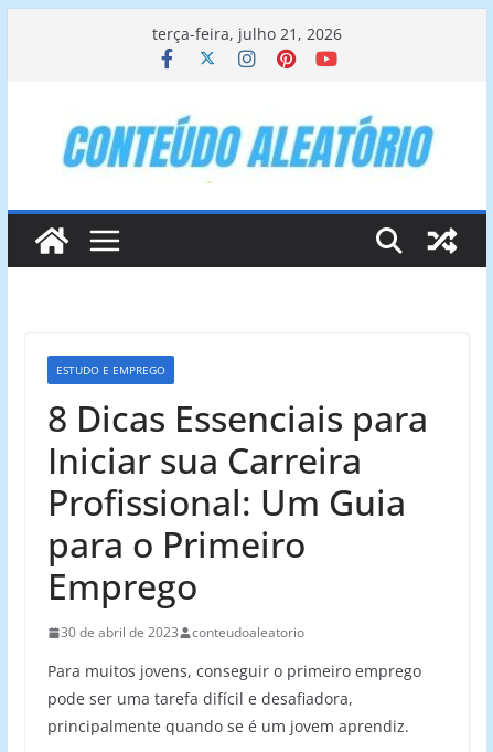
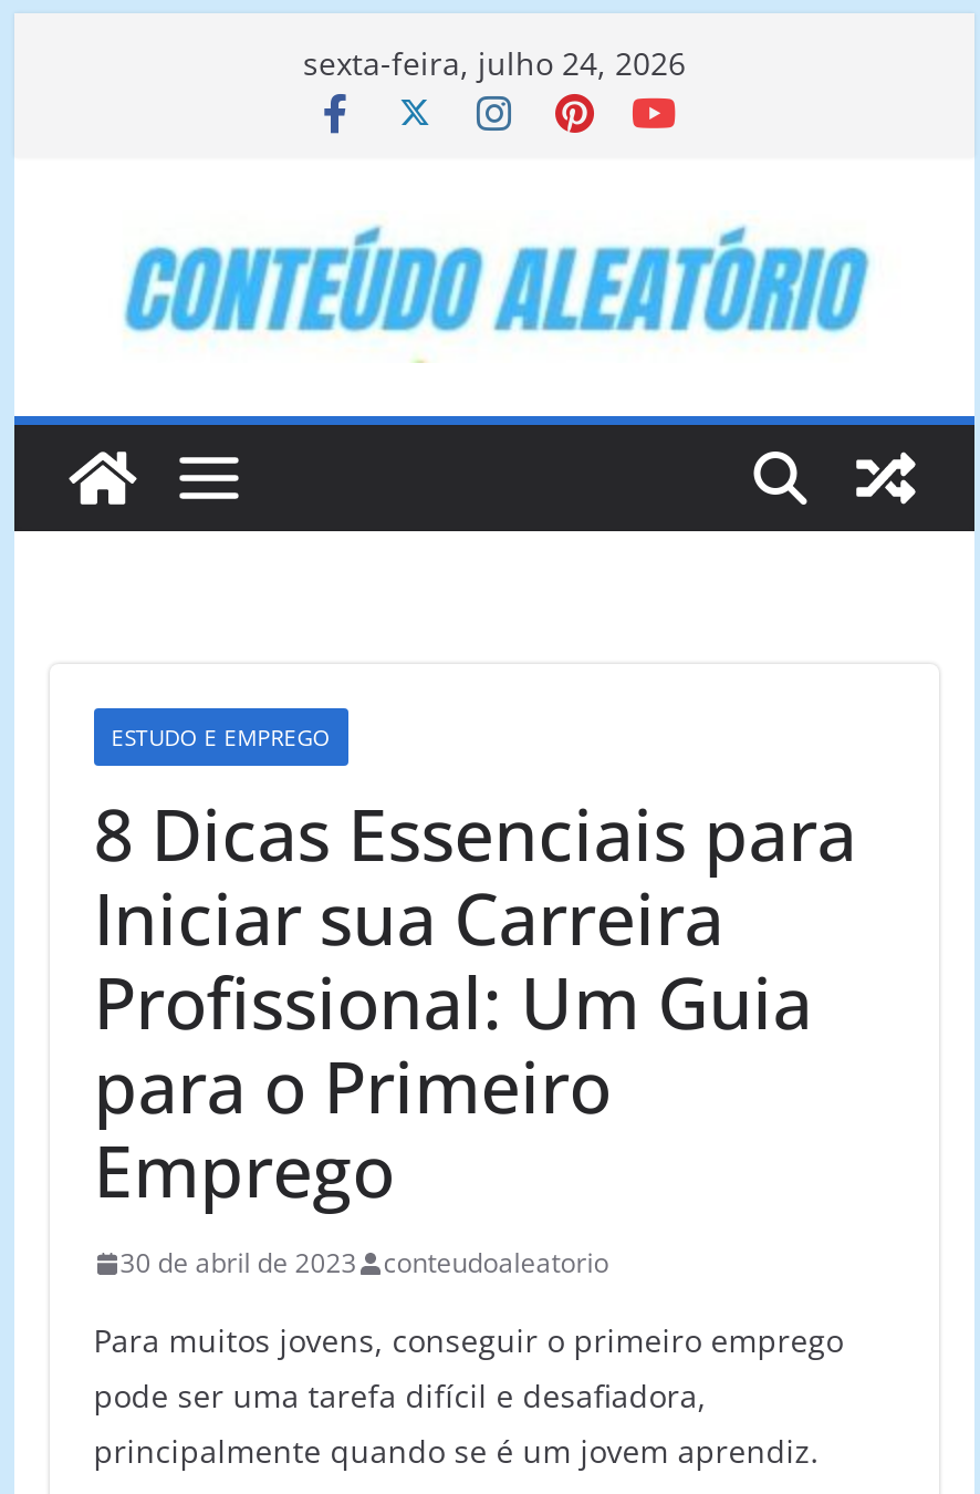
- terça-feira, julho 21, 2026
+ sexta-feira, julho 24, 2026
